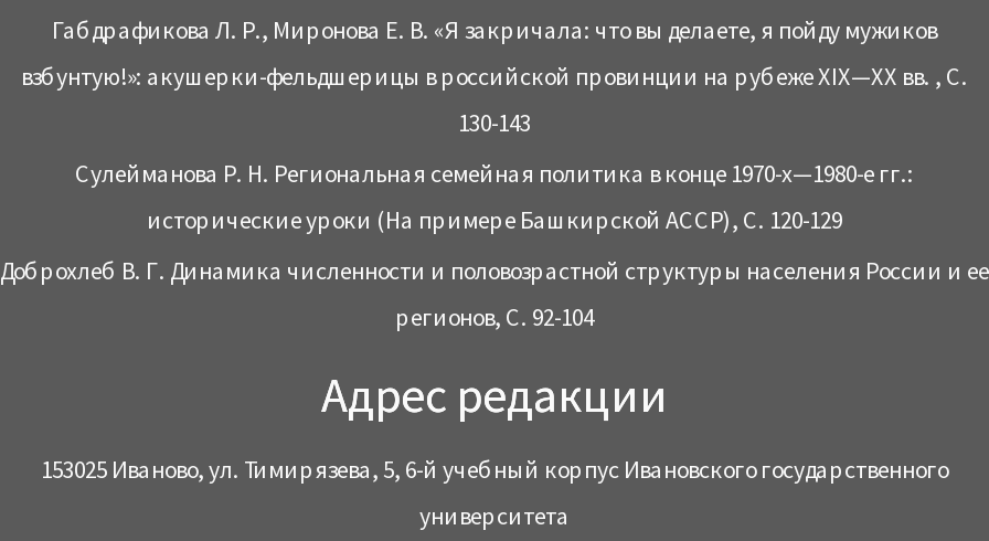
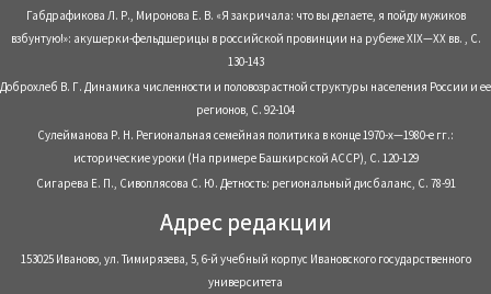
moved down: Сулейманова Р. Н. Региональная семейная политика в конце 1970-х—1980-е гг.: | исторические уроки (На примере Башкирской АССР), С. 120-129

moved up: Доброхлеб В. Г. Динамика численности и половозрастной структуры населения России и ее | регионов, С. 92-104

+ Сигарева Е. П., Сивоплясова С. Ю. Детность: региональный дисбаланс, С. 78-91
